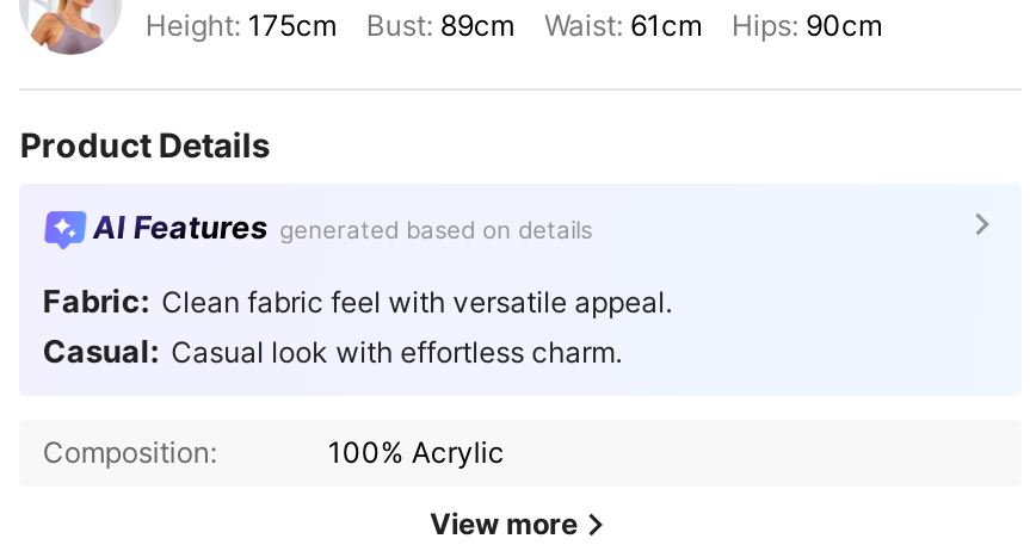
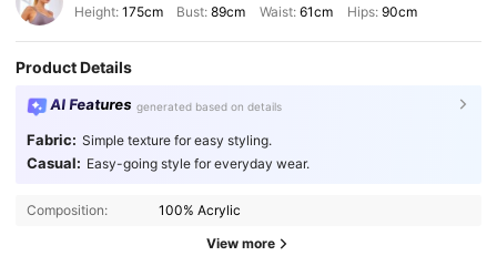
- Fabric: Clean fabric feel with versatile appeal.
- Casual: Casual look with effortless charm.
+ Fabric: Simple texture for easy styling.
+ Casual: Easy-going style for everyday wear.
